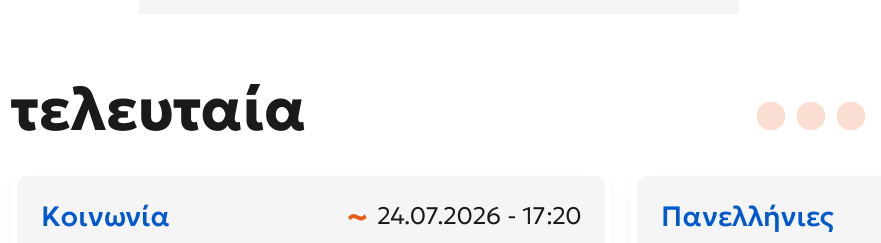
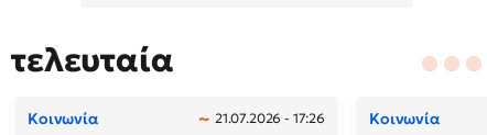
- 24.07.2026 - 17:20
+ 21.07.2026 - 17:26

- Πανελλήνιες
+ Κοινωνία
